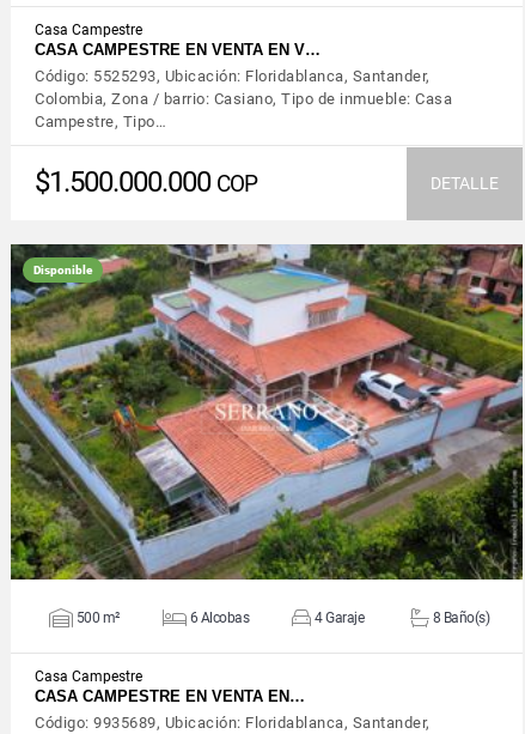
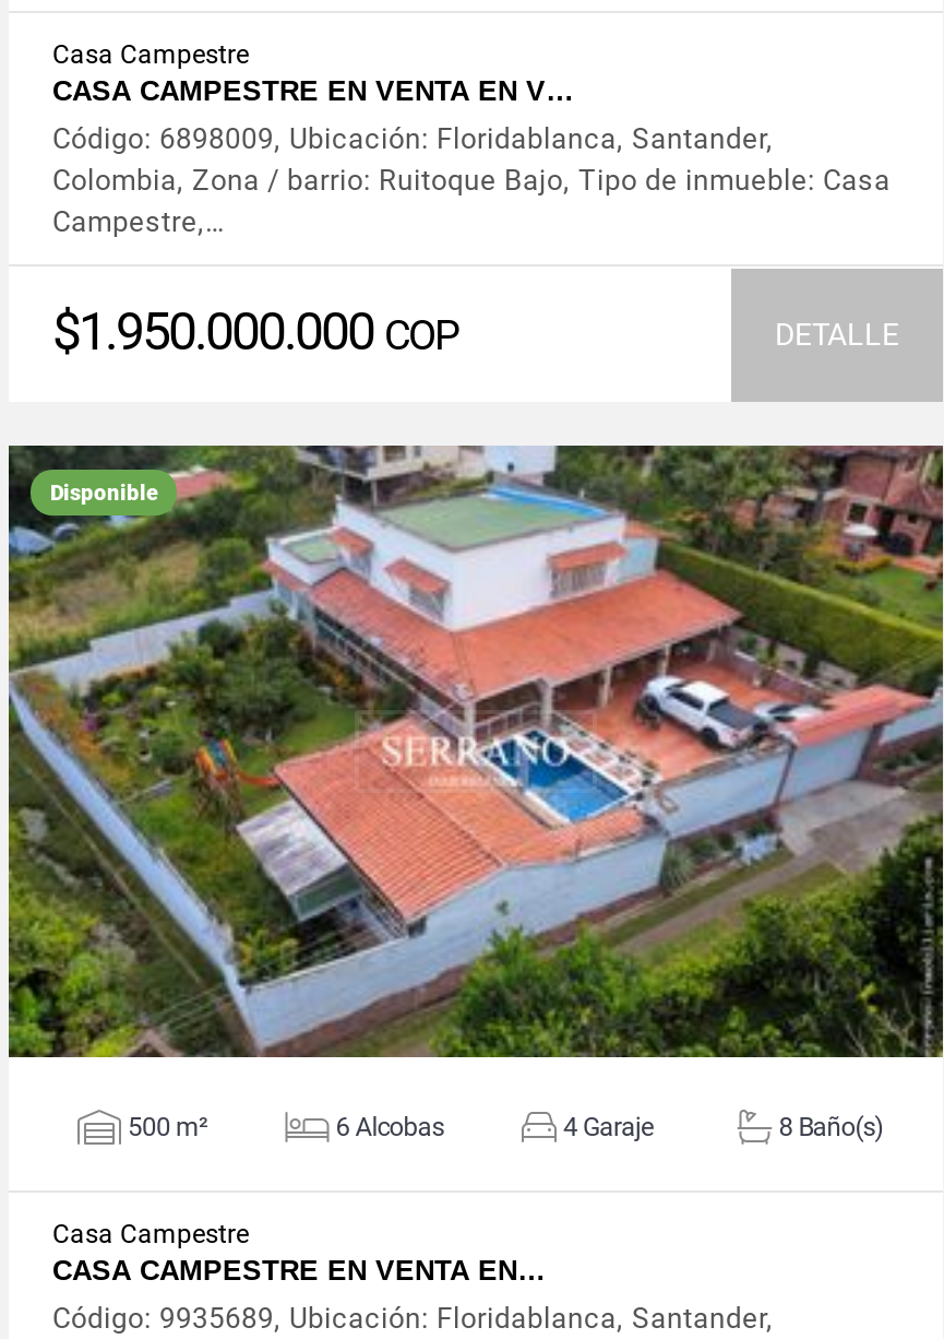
- Código: 5525293, Ubicación: Floridablanca, Santander,
- Colombia, Zona / barrio: Casiano, Tipo de inmueble: Casa
- Campestre, Tipo…
+ Código: 6898009, Ubicación: Floridablanca, Santander,
+ Colombia, Zona / barrio: Ruitoque Bajo, Tipo de inmueble: Casa
+ Campestre,…

- $1.500.000.000 COP
+ $1.950.000.000 COP
